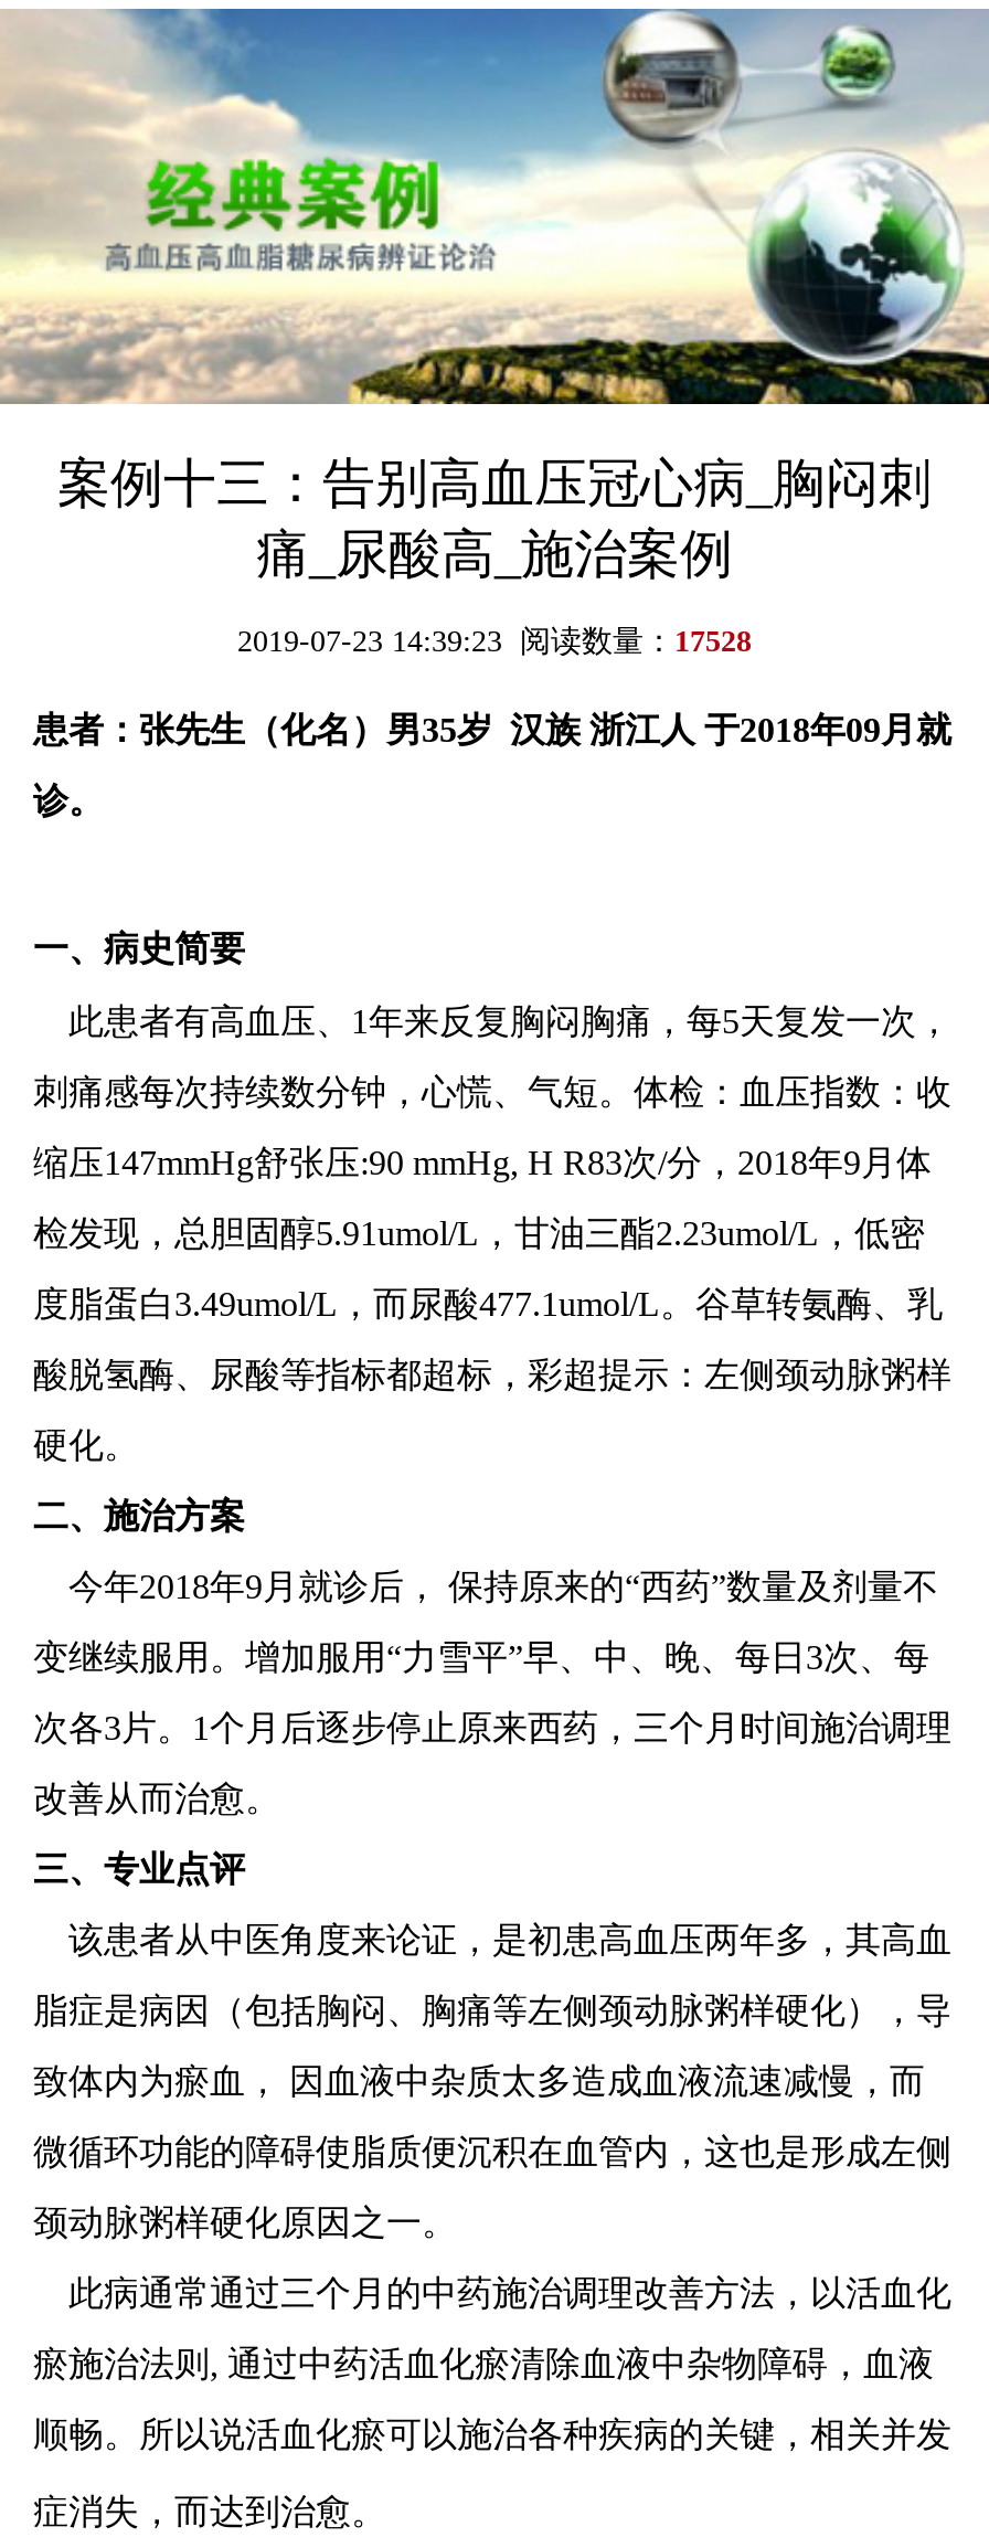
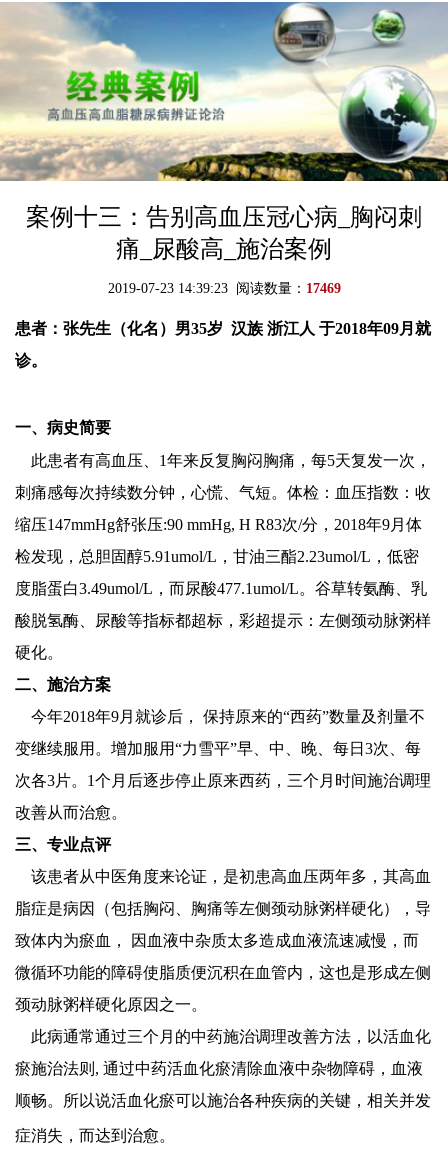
- 2019-07-23 14:39:23 阅读数量：17528
+ 2019-07-23 14:39:23 阅读数量：17469
